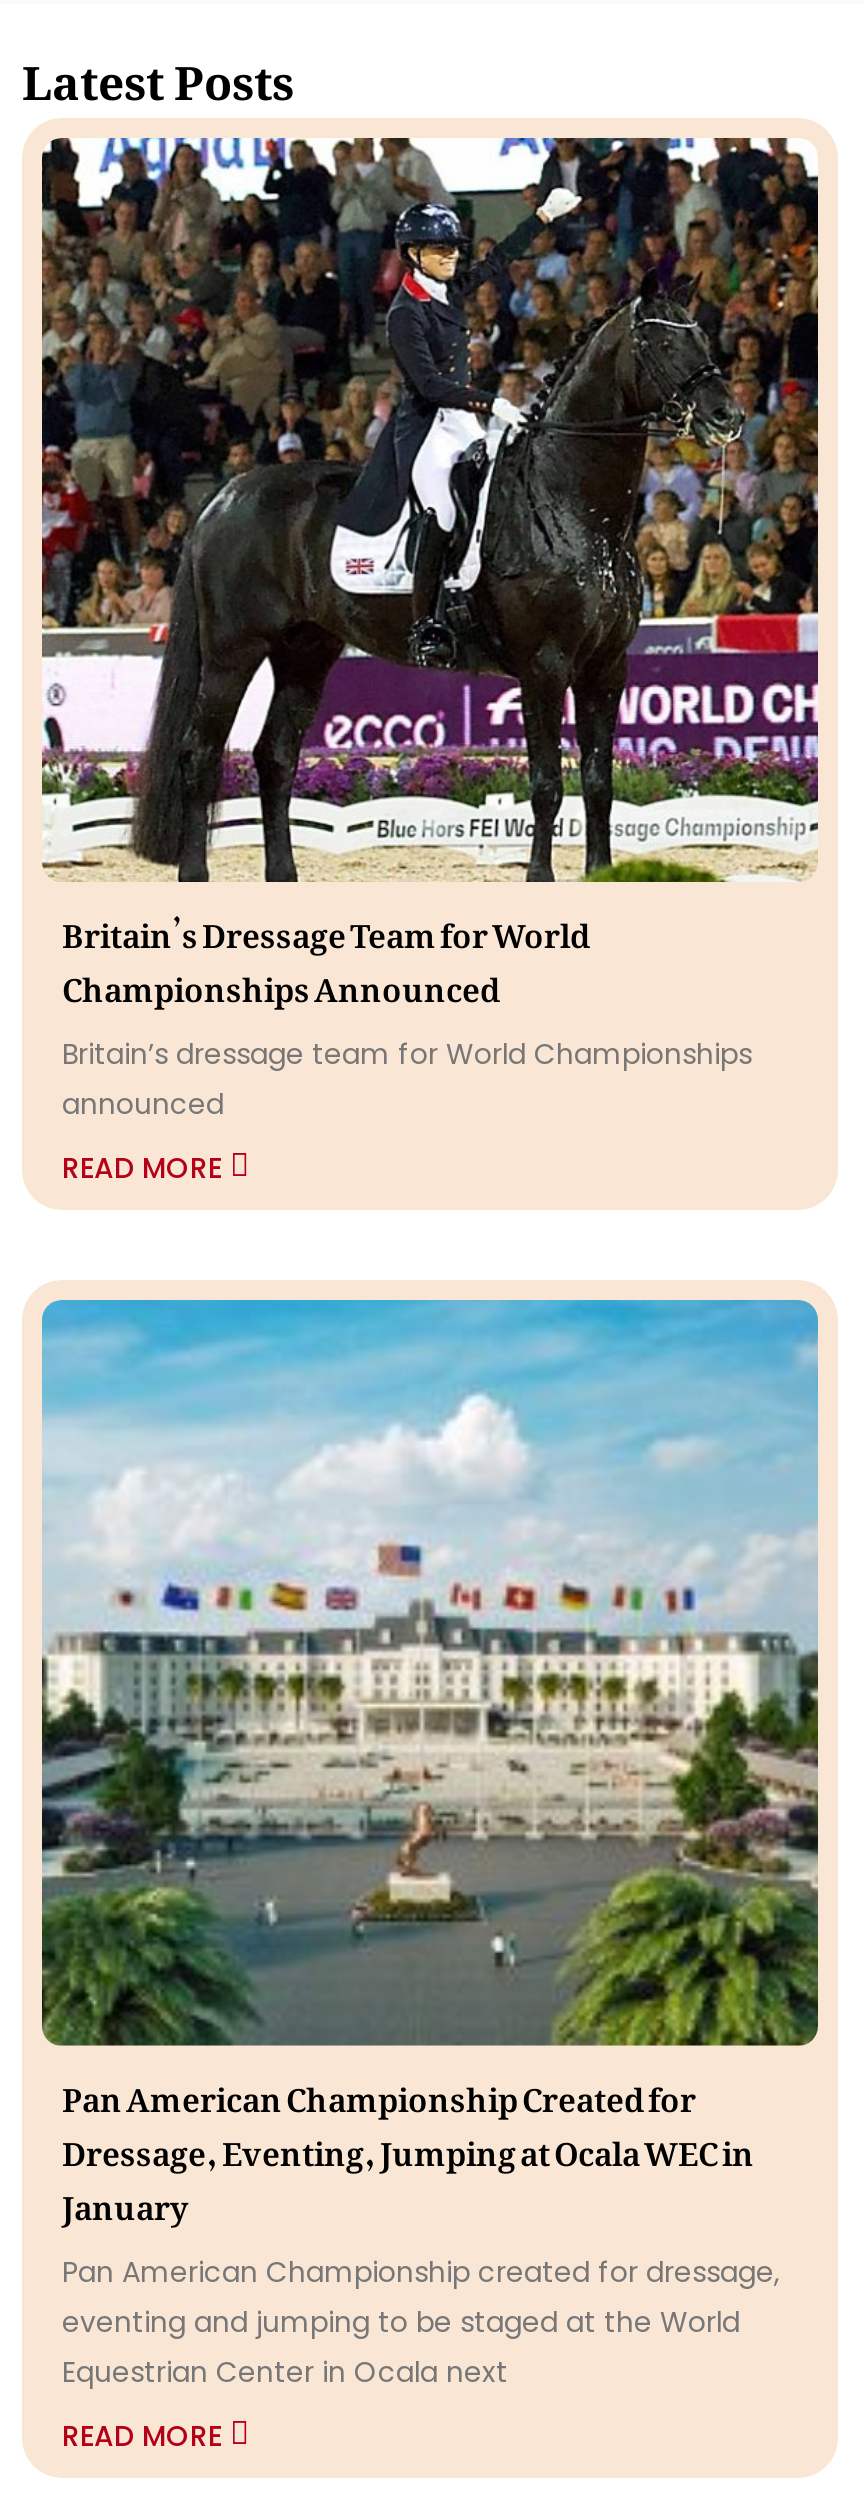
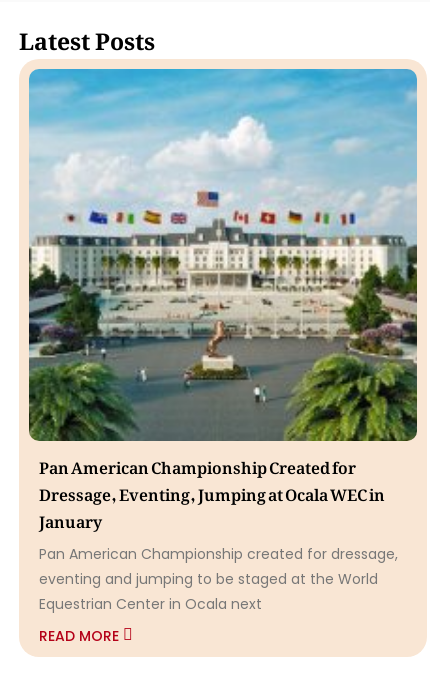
- [image]
- Britain’s Dressage Team for World
- Championships Announced
- Britain’s dressage team for World Championships
- announced
- READ MORE
